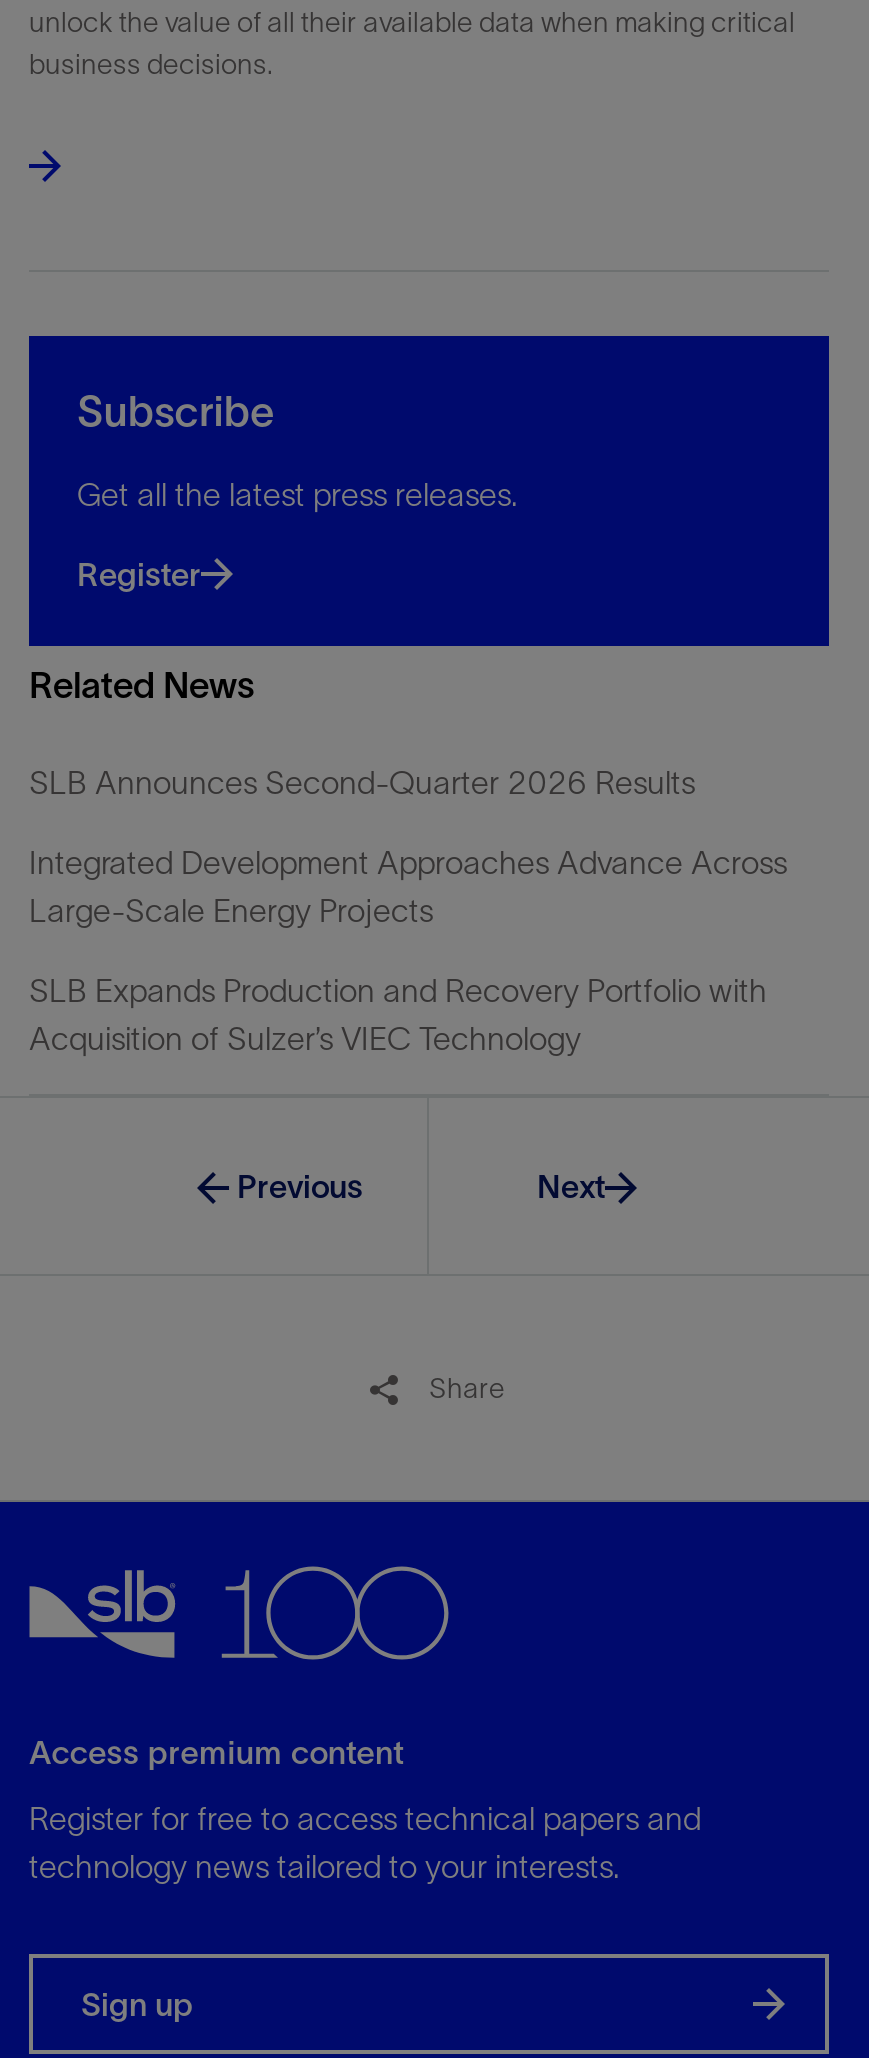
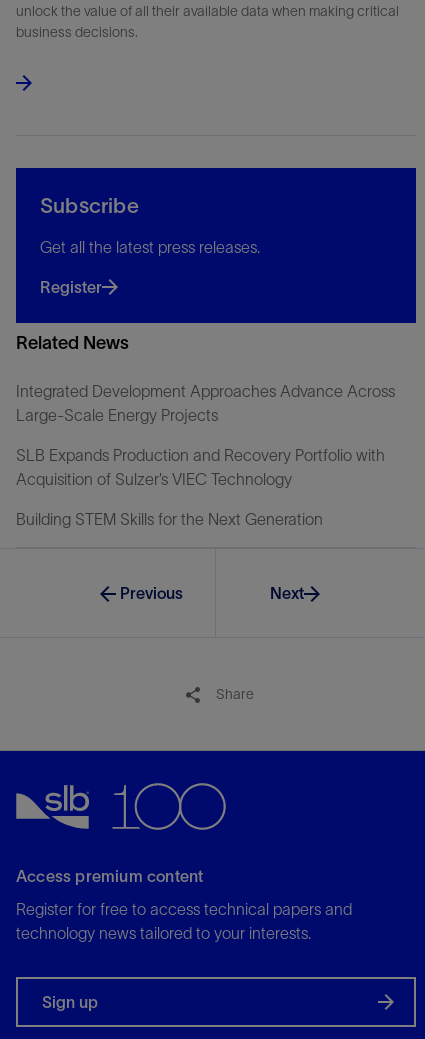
- SLB Announces Second-Quarter 2026 Results

moved up: Integrated Development Approaches Advance Across | Large-Scale Energy Projects | SLB Expands Production and Recovery Portfolio with | Acquisition of Sulzer’s VIEC Technology

+ Building STEM Skills for the Next Generation
